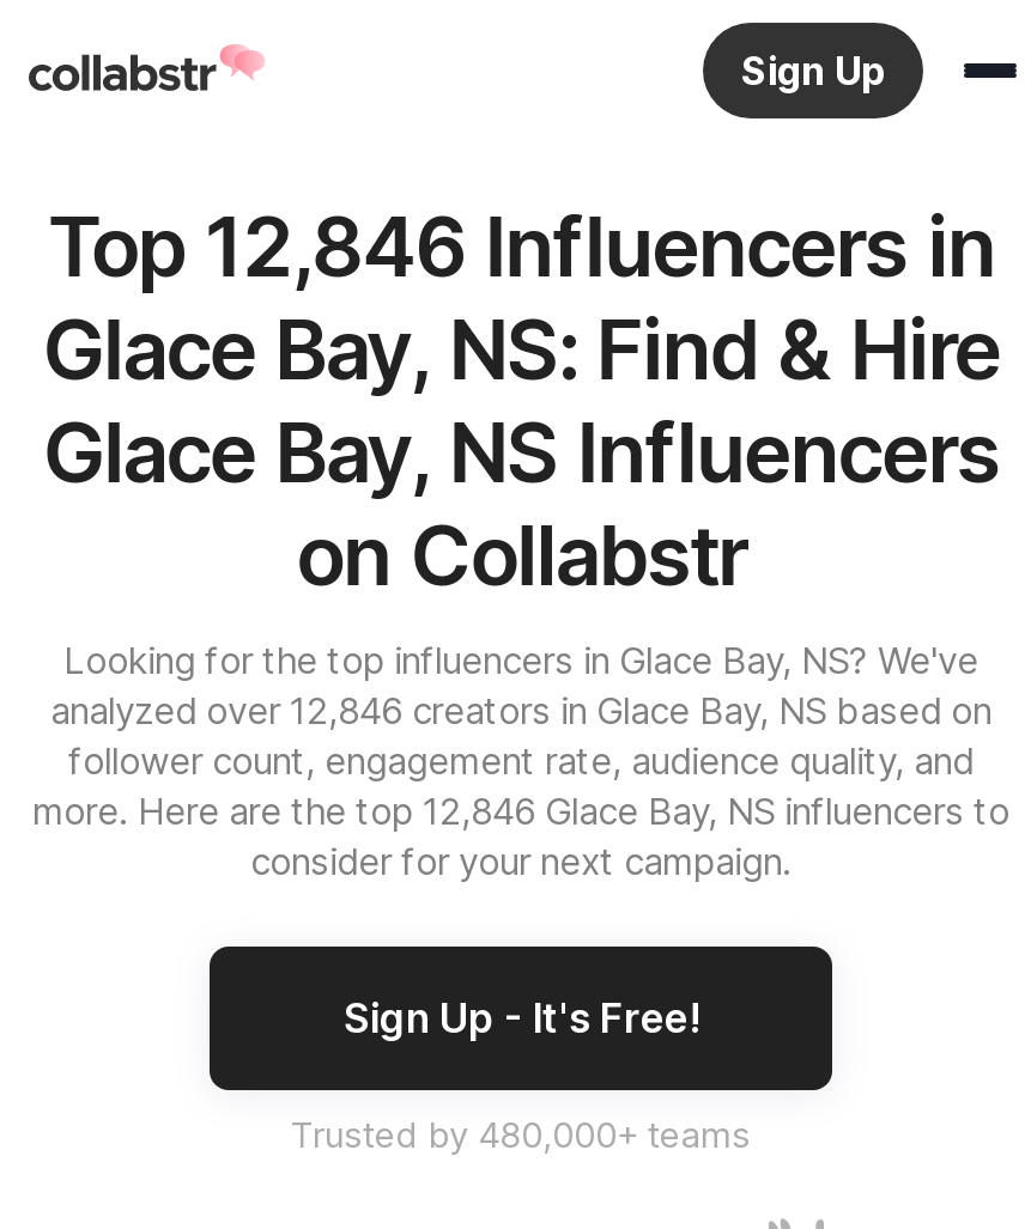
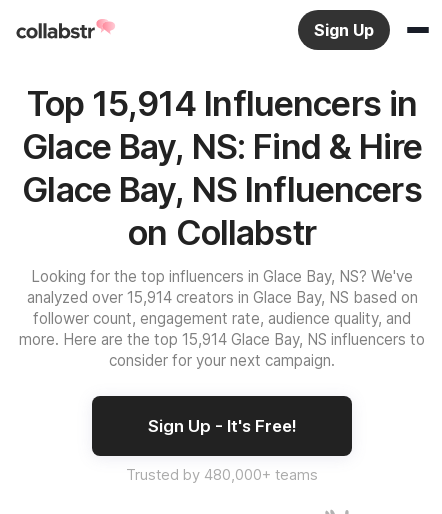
- Top 12,846 Influencers in
+ Top 15,914 Influencers in

- analyzed over 12,846 creators in Glace Bay, NS based on
+ analyzed over 15,914 creators in Glace Bay, NS based on

- more. Here are the top 12,846 Glace Bay, NS influencers to
+ more. Here are the top 15,914 Glace Bay, NS influencers to
